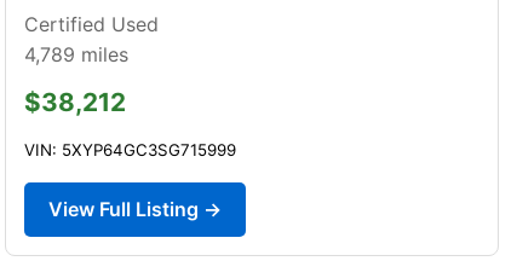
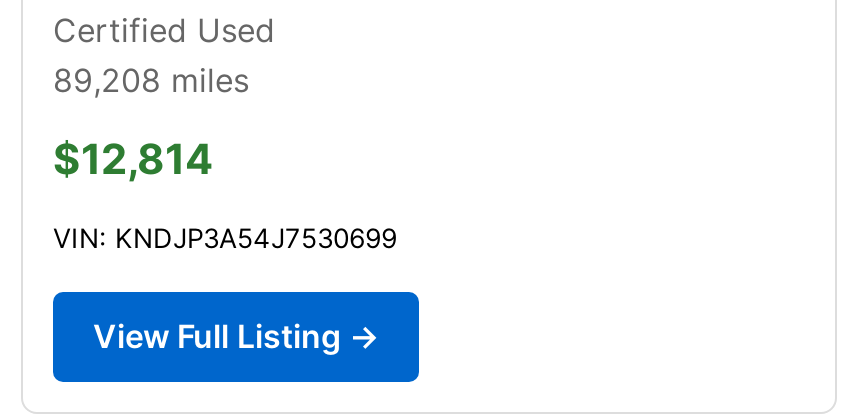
- 4,789 miles
+ 89,208 miles

- $38,212
+ $12,814

- VIN: 5XYP64GC3SG715999
+ VIN: KNDJP3A54J7530699
